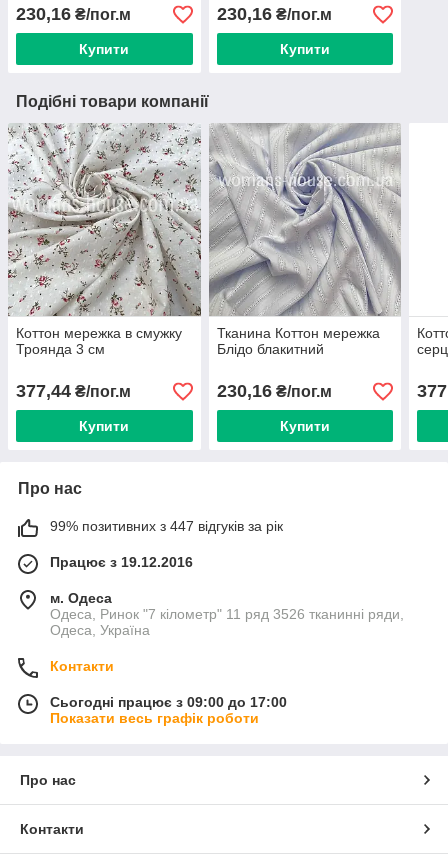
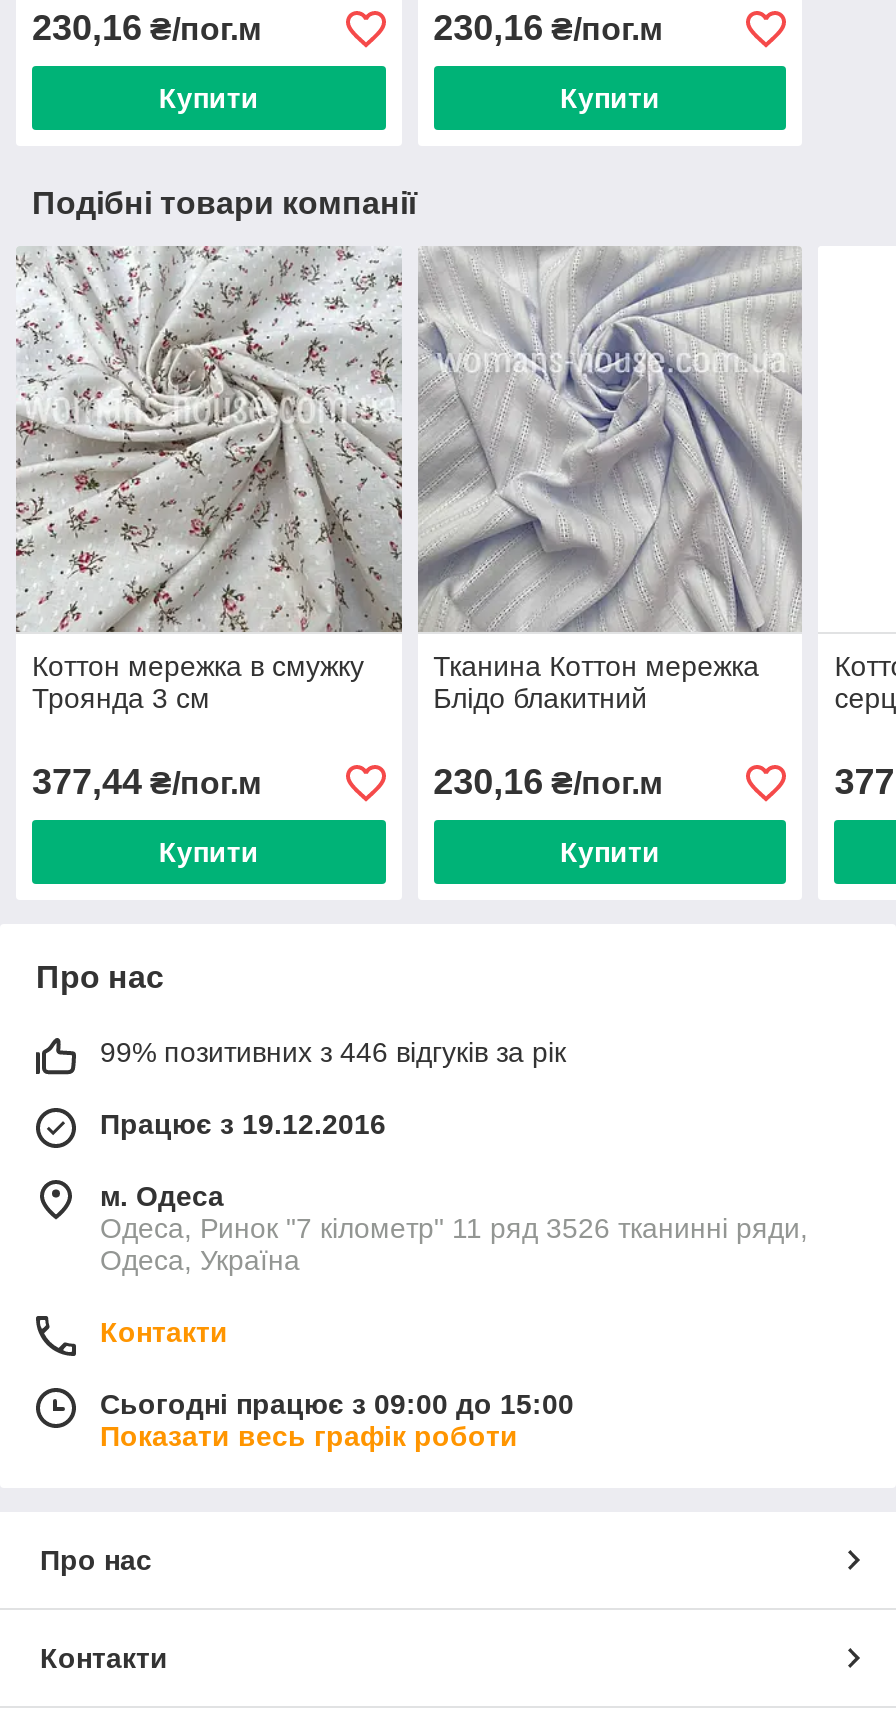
- 99% позитивних з 447 відгуків за рік
+ 99% позитивних з 446 відгуків за рік

- Сьогодні працює з 09:00 до 17:00
+ Сьогодні працює з 09:00 до 15:00
